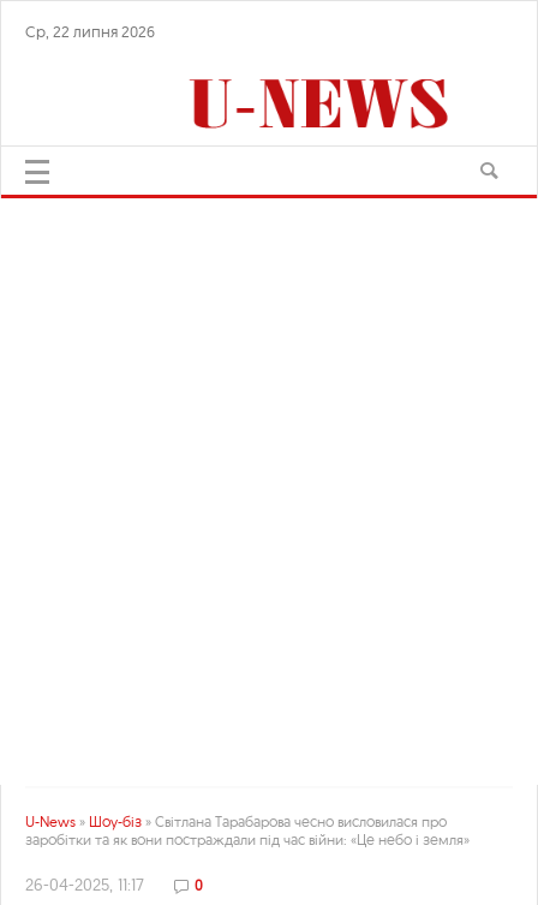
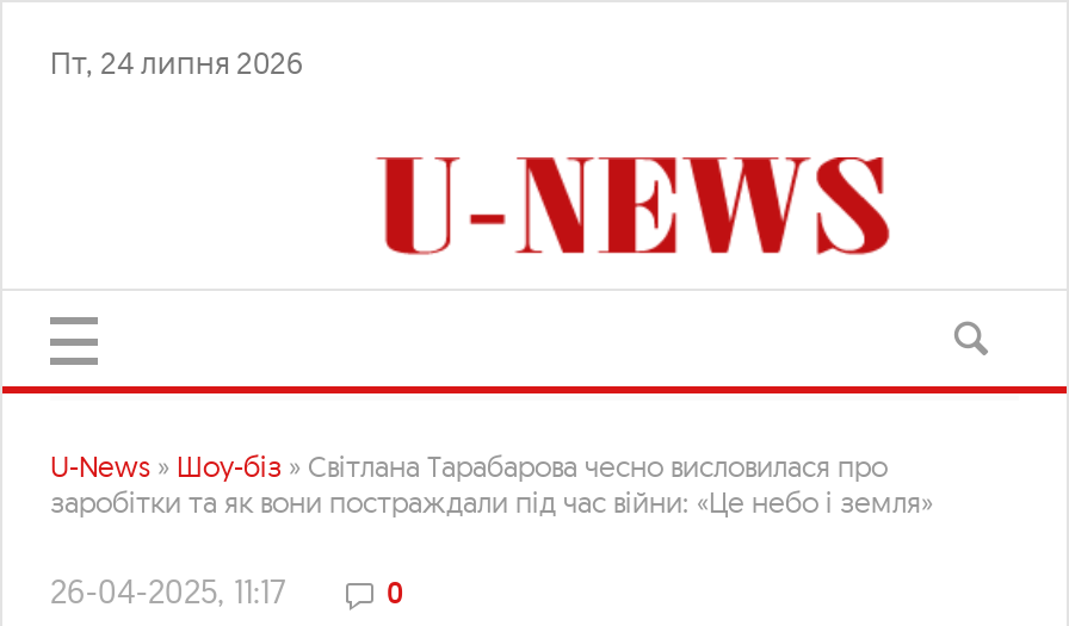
- Ср, 22 липня 2026
+ Пт, 24 липня 2026
